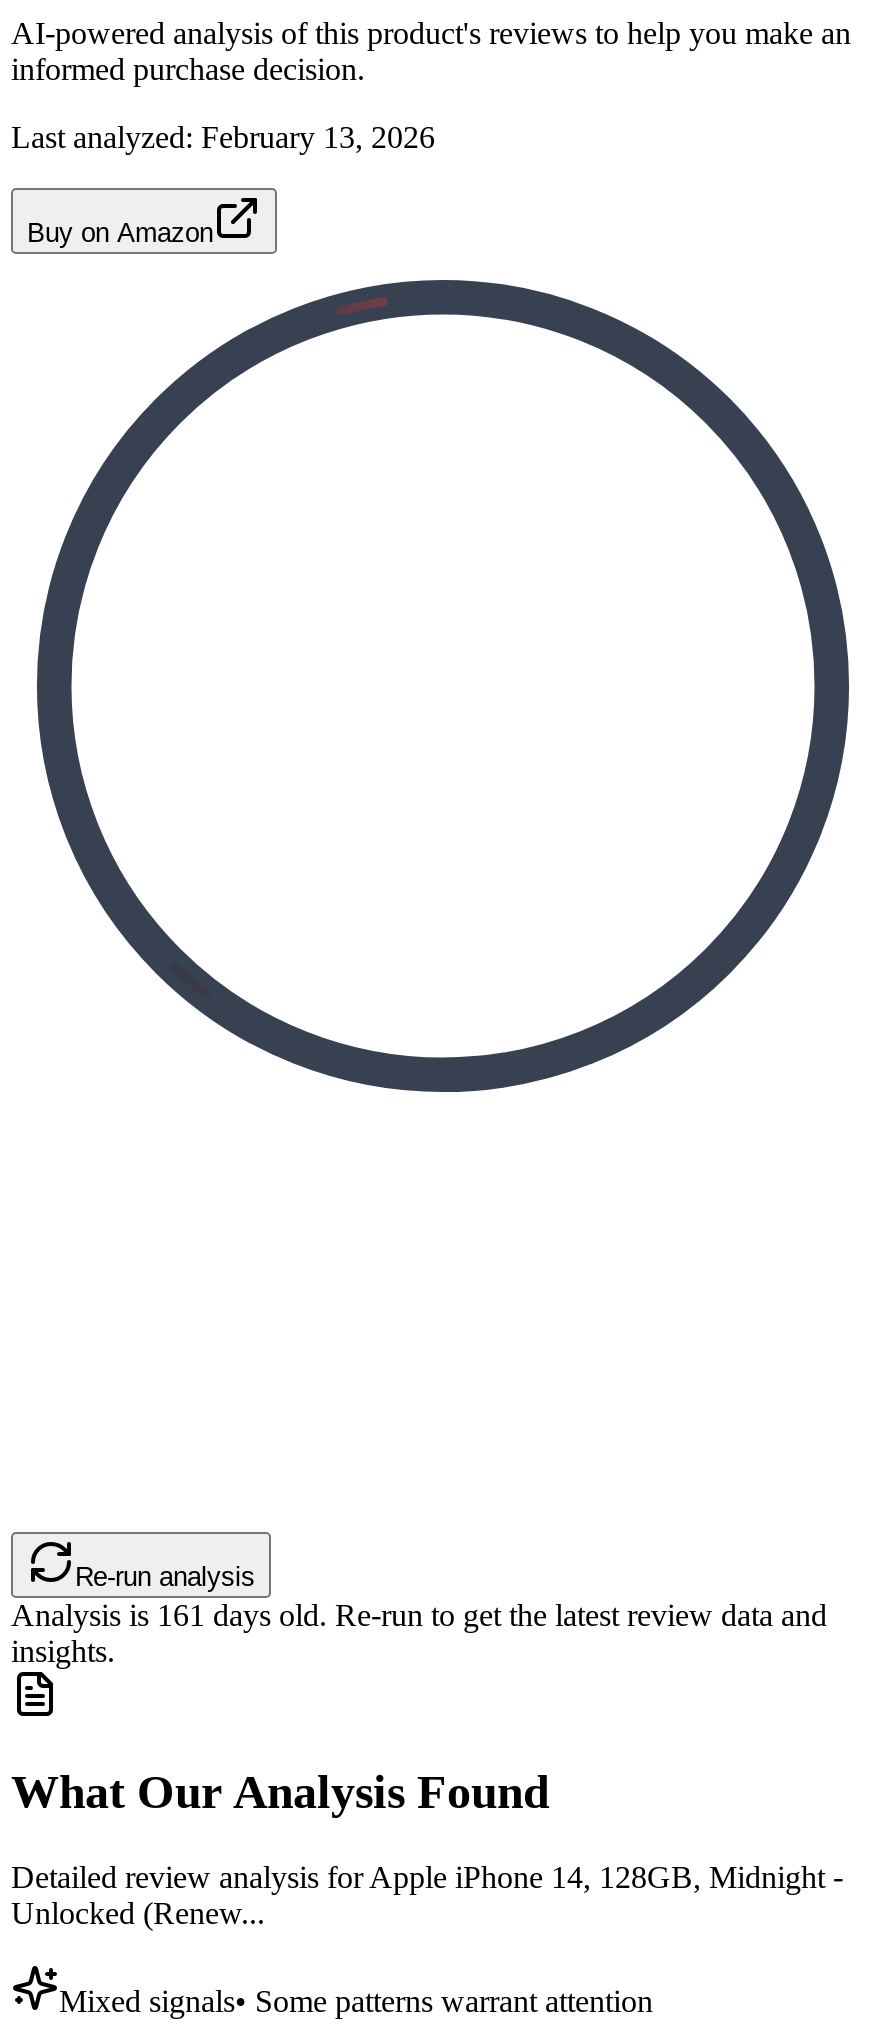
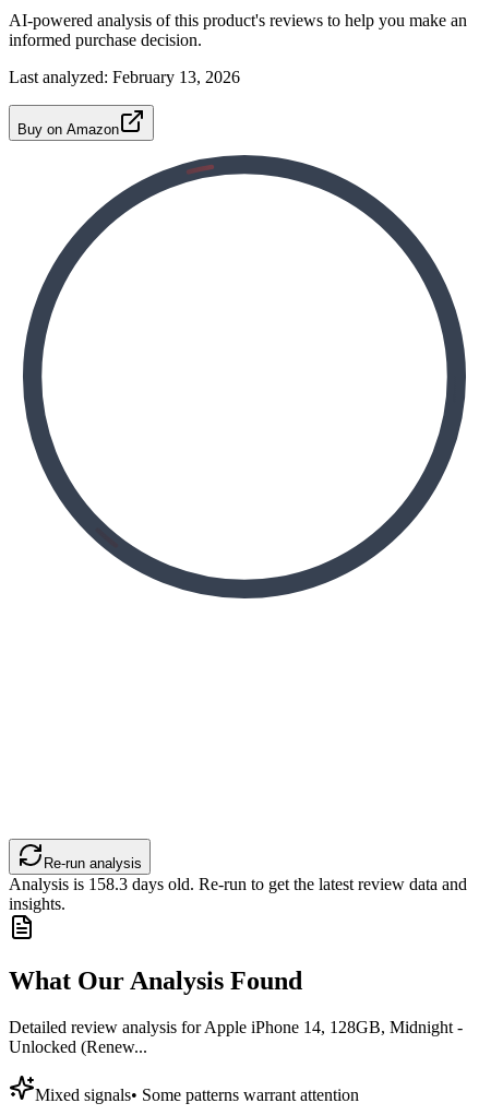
- Analysis is161days old. Re-run to get the latest review data and
+ Analysis is158.3days old. Re-run to get the latest review data and
